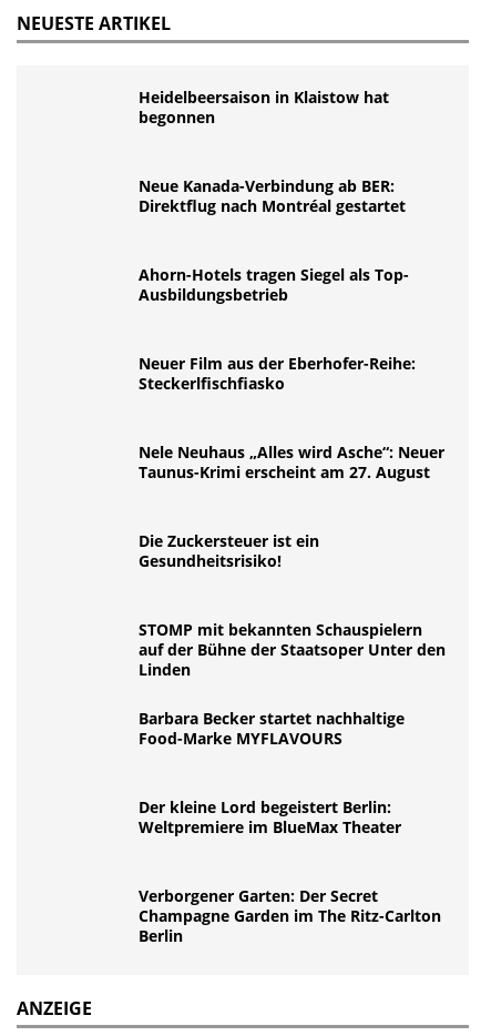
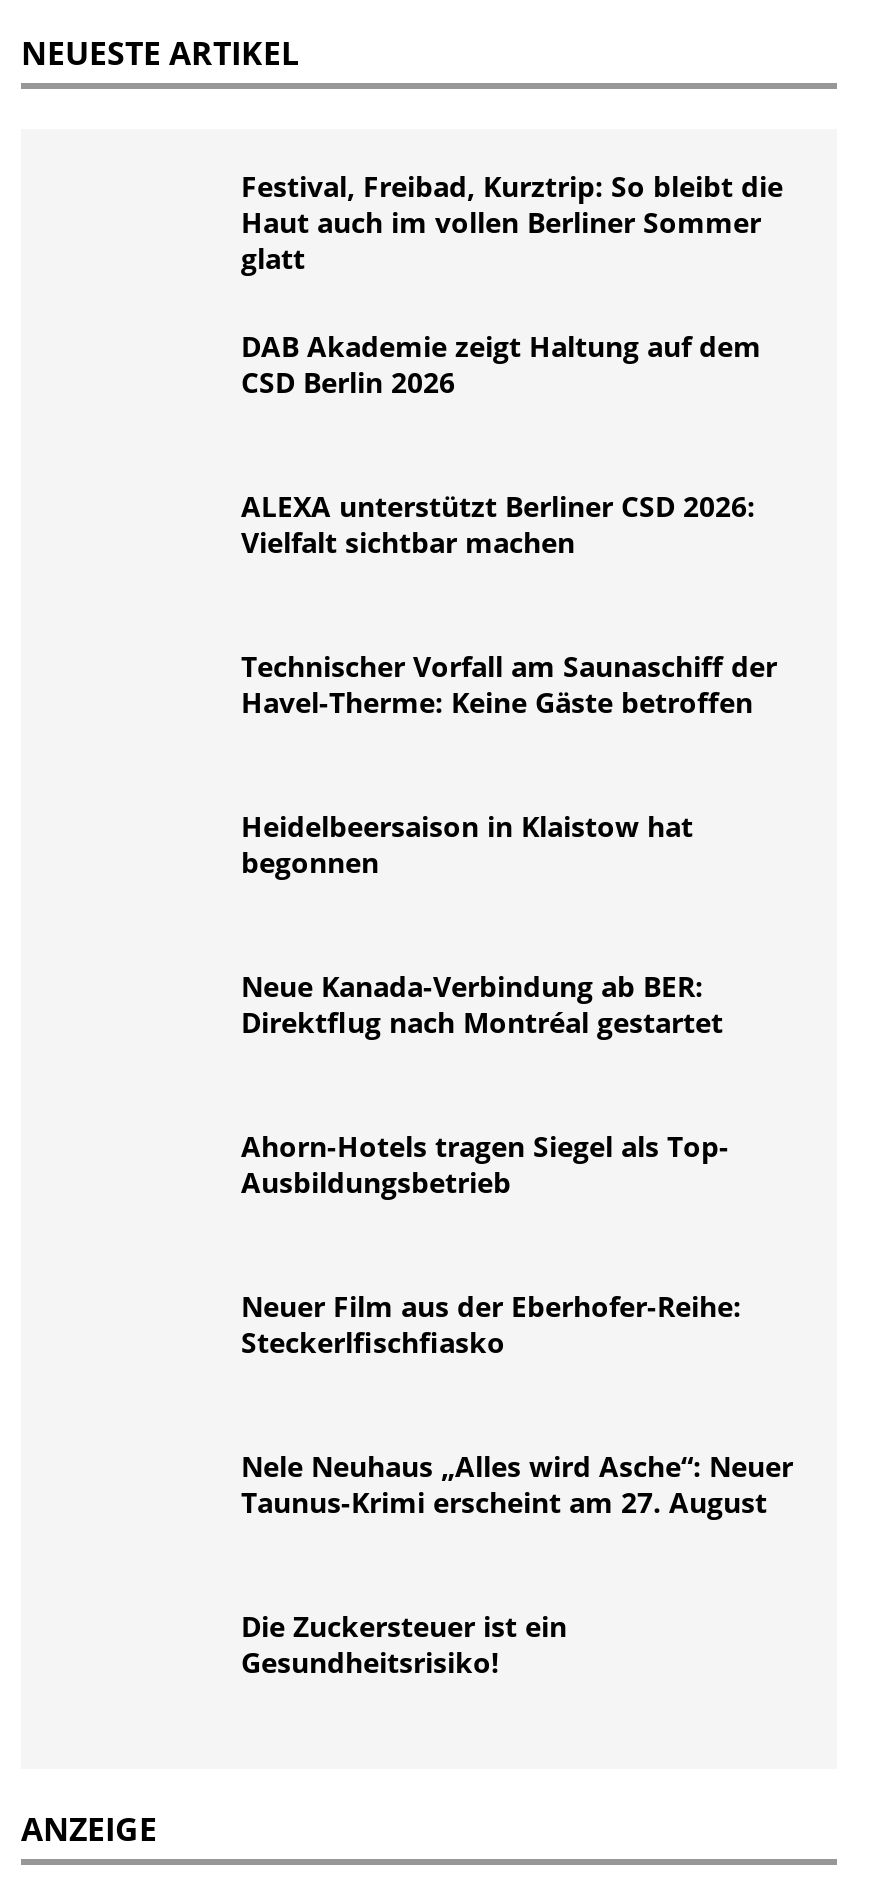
+ Festival, Freibad, Kurztrip: So bleibt die
+ Haut auch im vollen Berliner Sommer
+ glatt
+ DAB Akademie zeigt Haltung auf dem
+ CSD Berlin 2026
+ ALEXA unterstützt Berliner CSD 2026:
+ Vielfalt sichtbar machen
+ Technischer Vorfall am Saunaschiff der
+ Havel-Therme: Keine Gäste betroffen

moved down: Heidelbeersaison in Klaistow hat | begonnen | Neue Kanada-Verbindung ab BER: | ... | Die Zuckersteuer ist ein | Gesundheitsrisiko!

- STOMP mit bekannten Schauspielern
- auf der Bühne der Staatsoper Unter den
- Linden
- Barbara Becker startet nachhaltige
- Food-Marke MYFLAVOURS
- Der kleine Lord begeistert Berlin:
- Weltpremiere im BlueMax Theater
- Verborgener Garten: Der Secret
- Champagne Garden im The Ritz-Carlton
- Berlin
